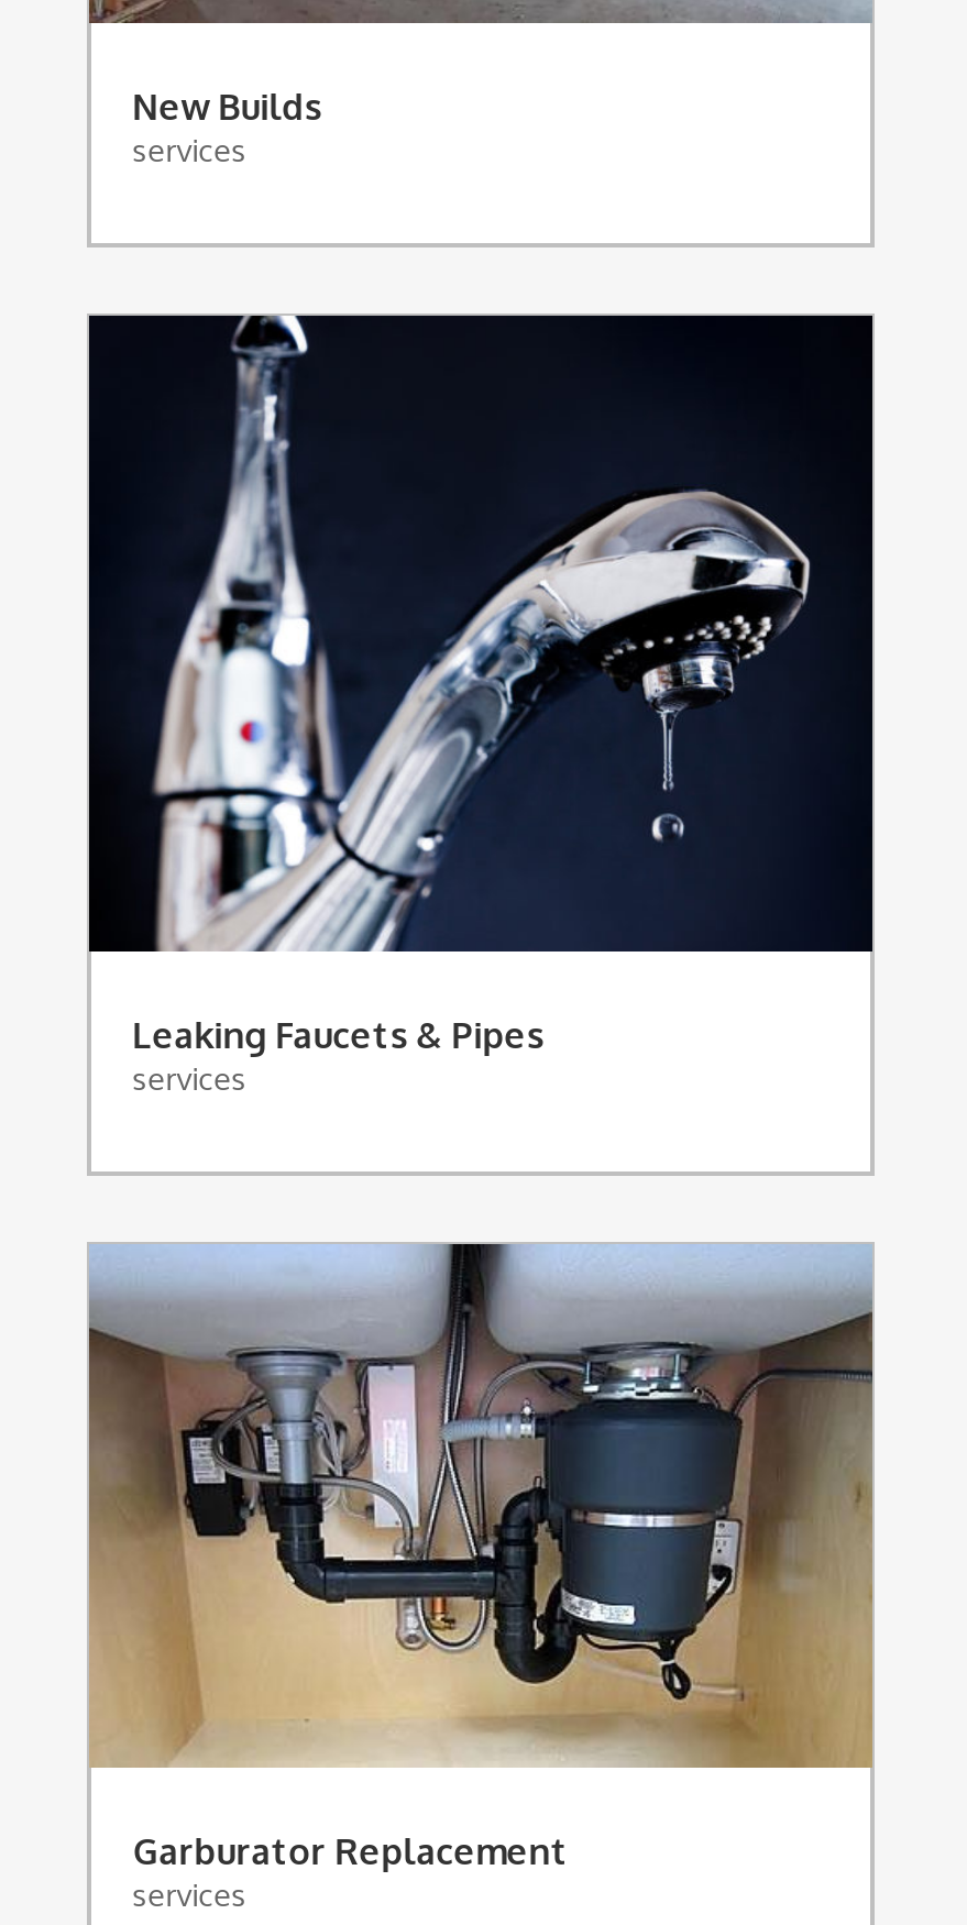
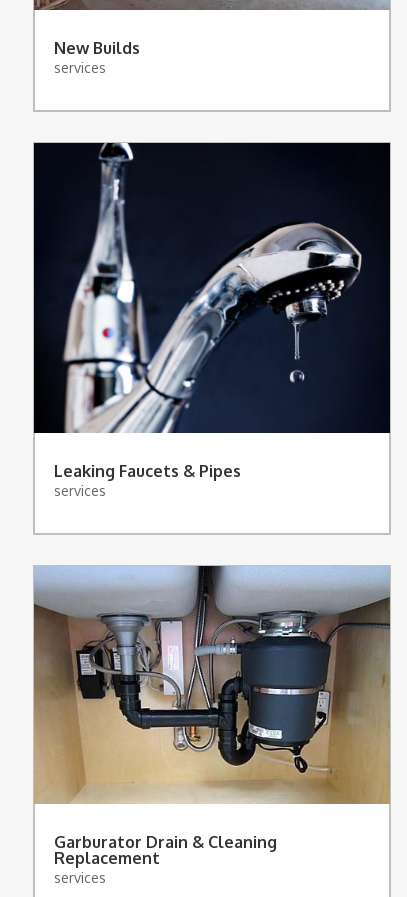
- Garburator Replacement
+ Garburator Drain & Cleaning
+ Replacement
